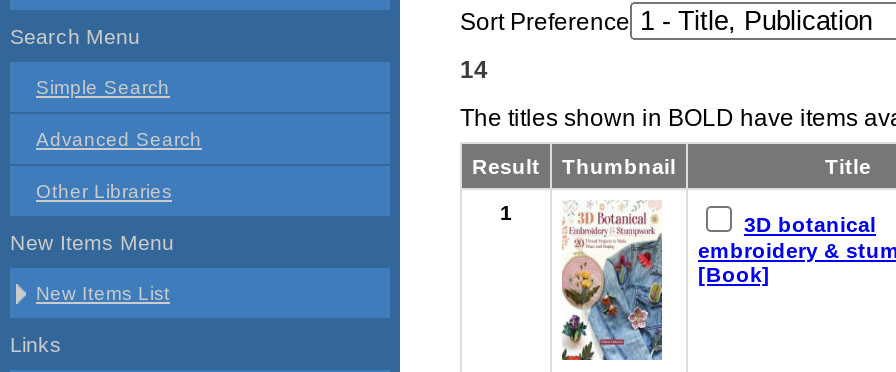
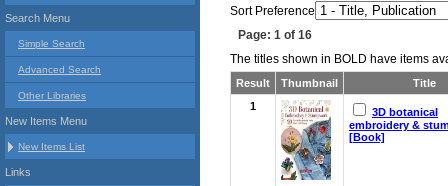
- 14
+ Page: 1 of 16
